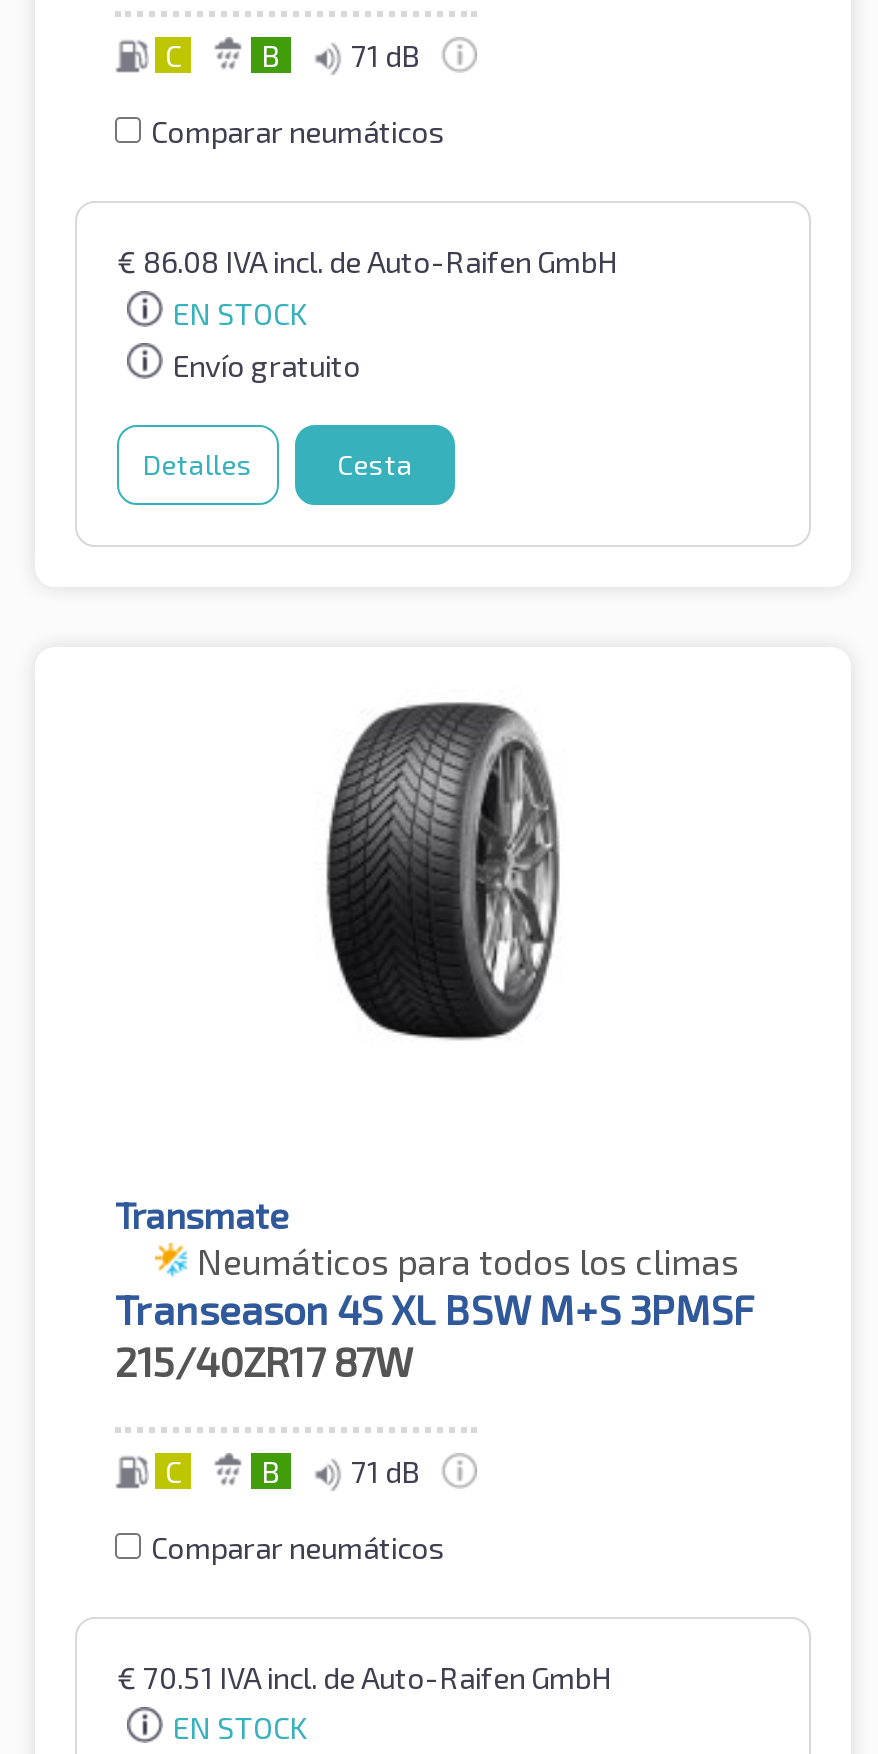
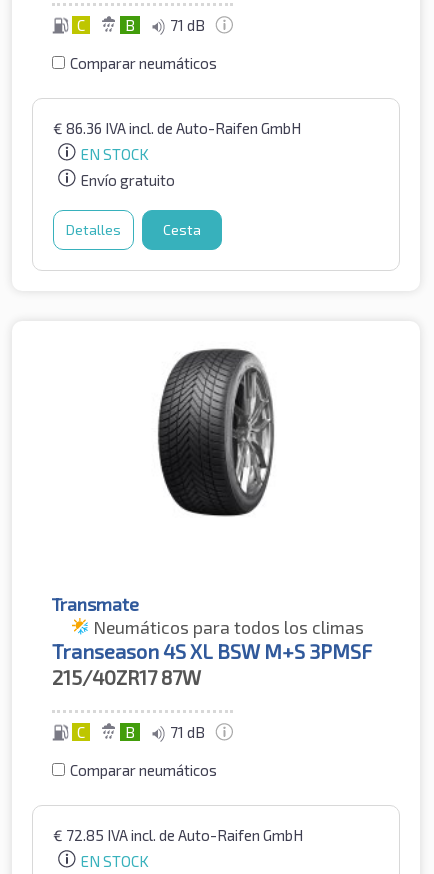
- € 86.08 IVA incl. de Auto-Raifen GmbH
+ € 86.36 IVA incl. de Auto-Raifen GmbH

- € 70.51 IVA incl. de Auto-Raifen GmbH
+ € 72.85 IVA incl. de Auto-Raifen GmbH
